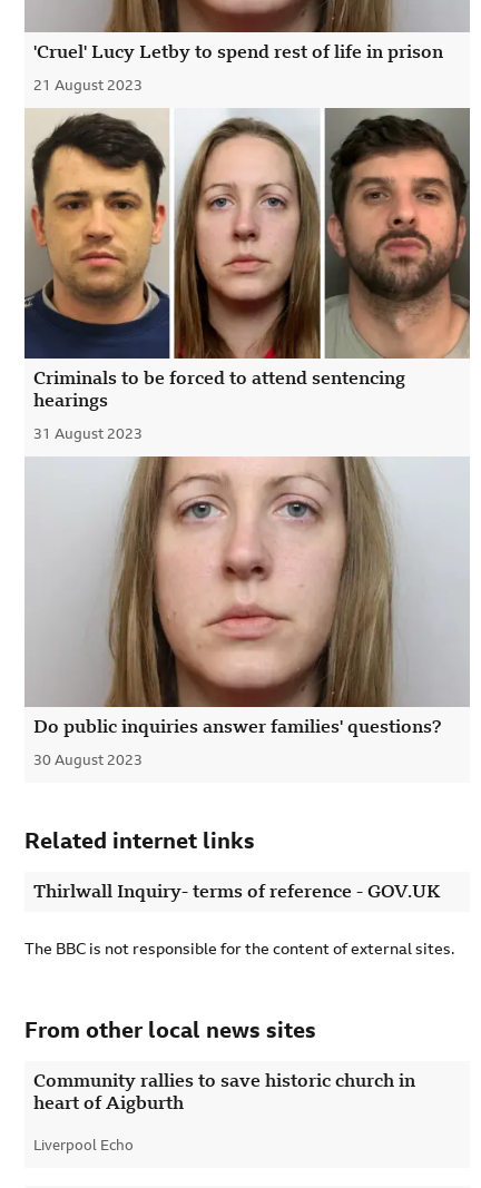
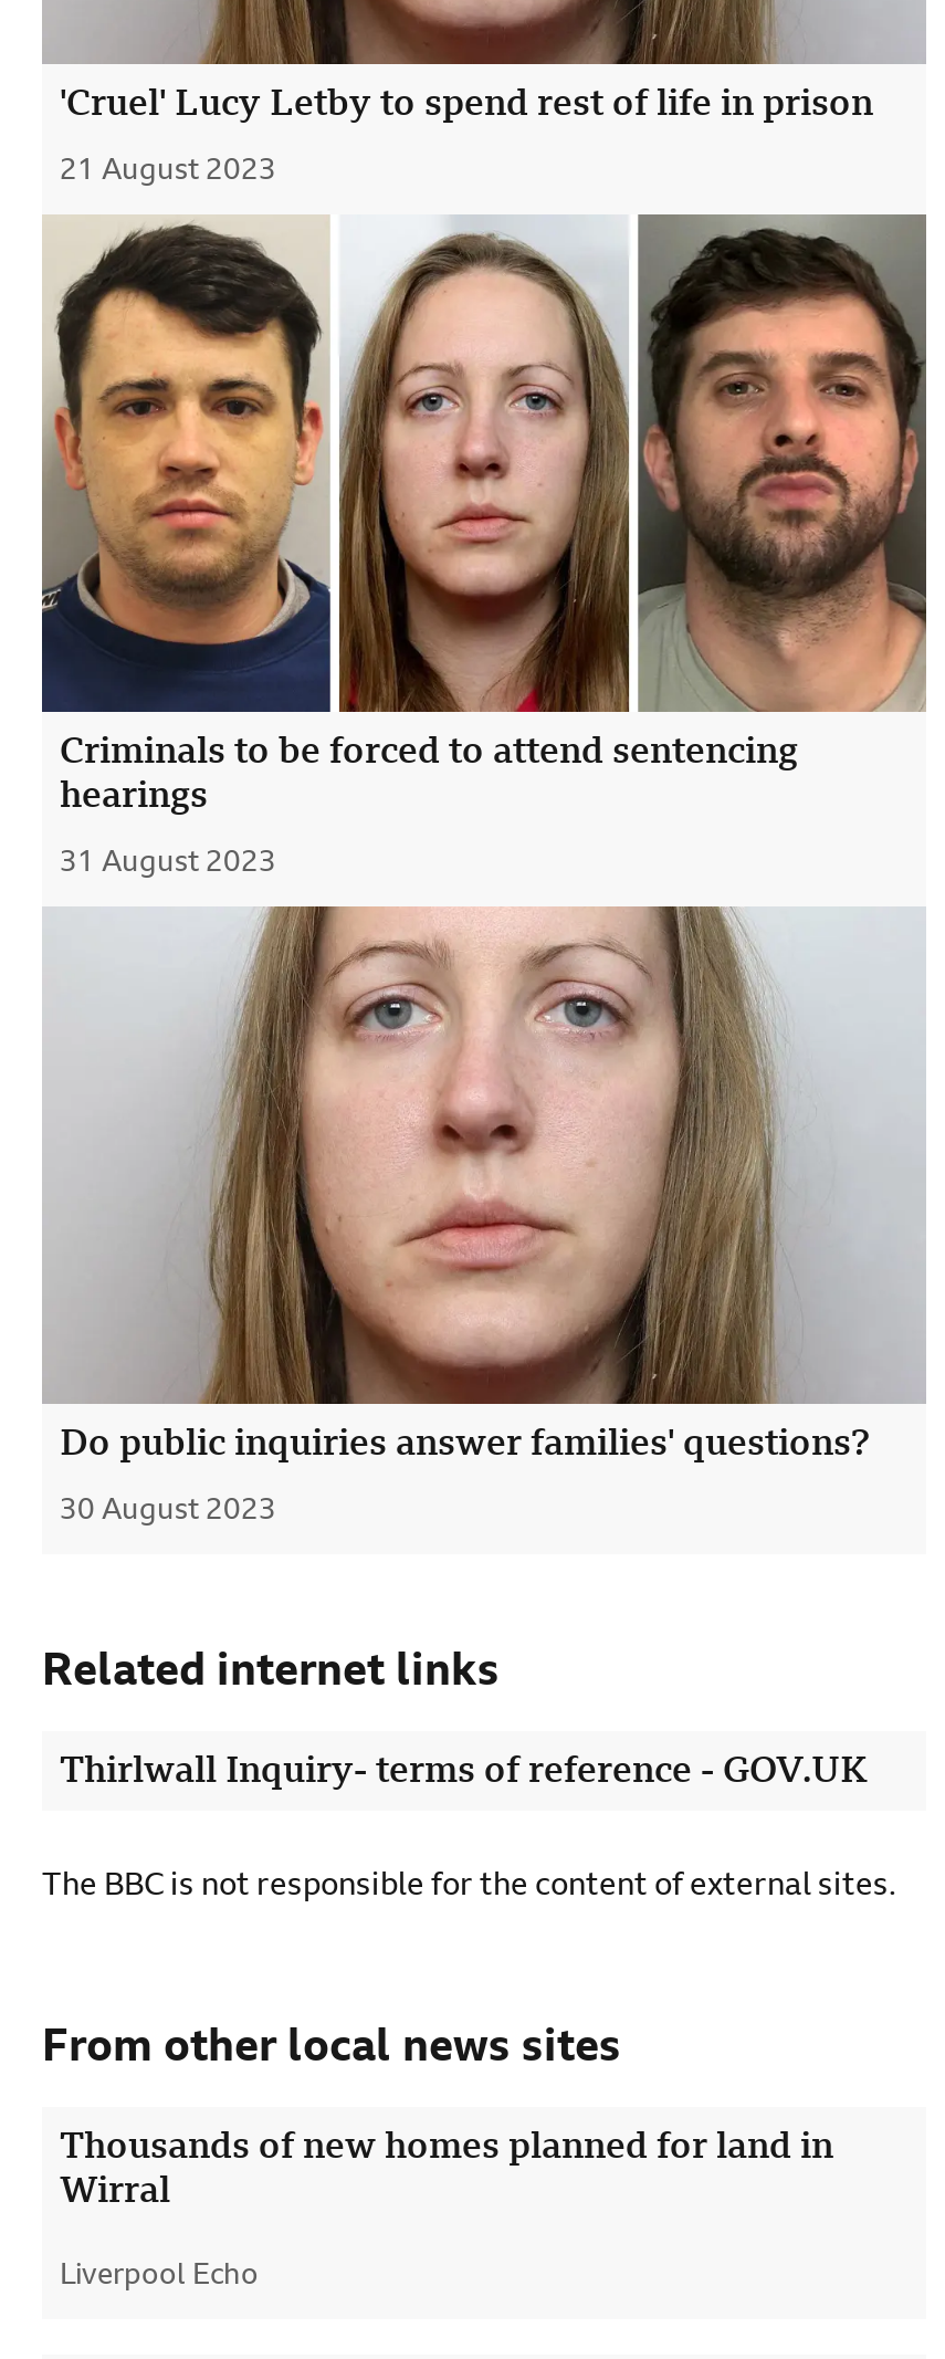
- Community rallies to save historic church in
- heart of Aigburth
+ Thousands of new homes planned for land in
+ Wirral
